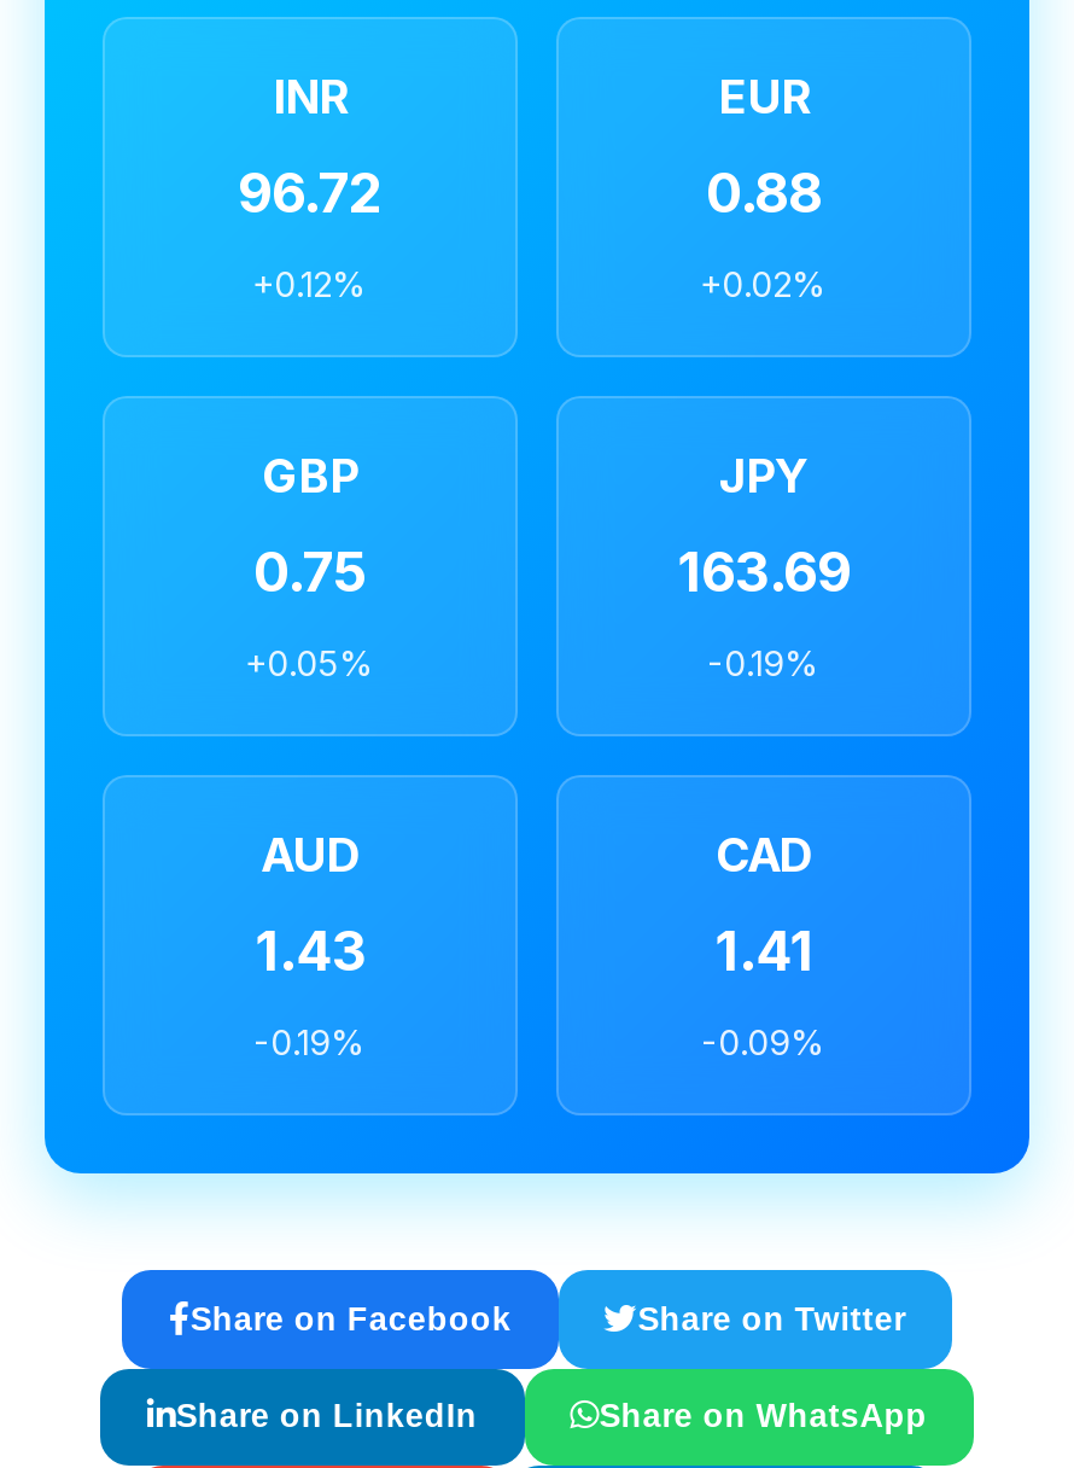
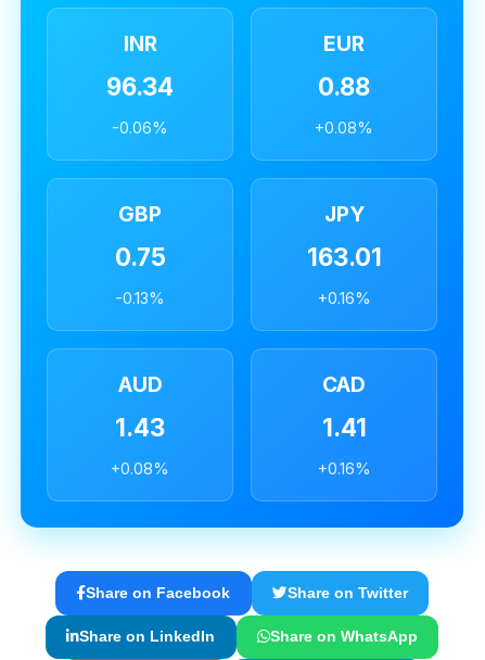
- 96.72
+ 96.34

- +0.12%
+ -0.06%

- +0.02%
+ +0.08%

- 163.69
+ 163.01

- +0.05%
+ -0.13%

- -0.19%
+ +0.16%

- -0.19%
+ +0.08%

- -0.09%
+ +0.16%
